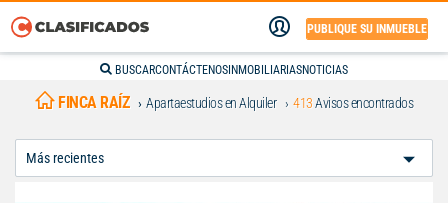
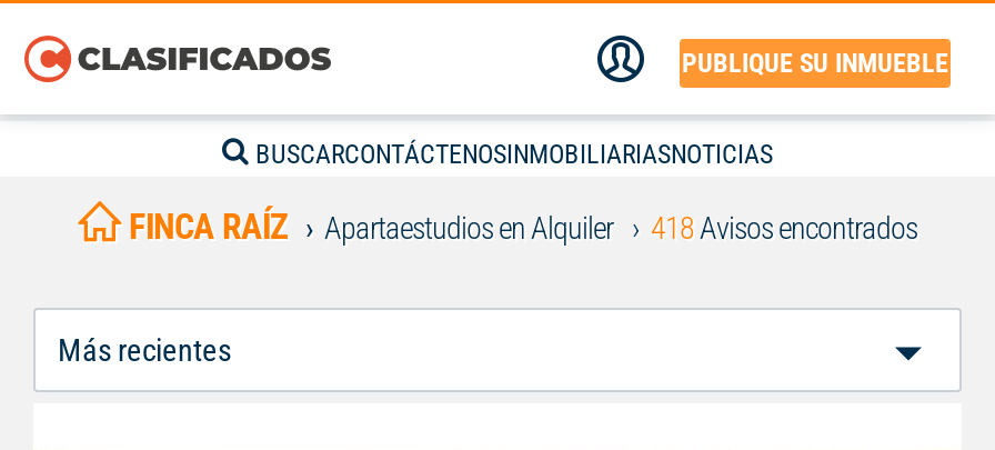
- 413 Avisos encontrados
+ 418 Avisos encontrados
